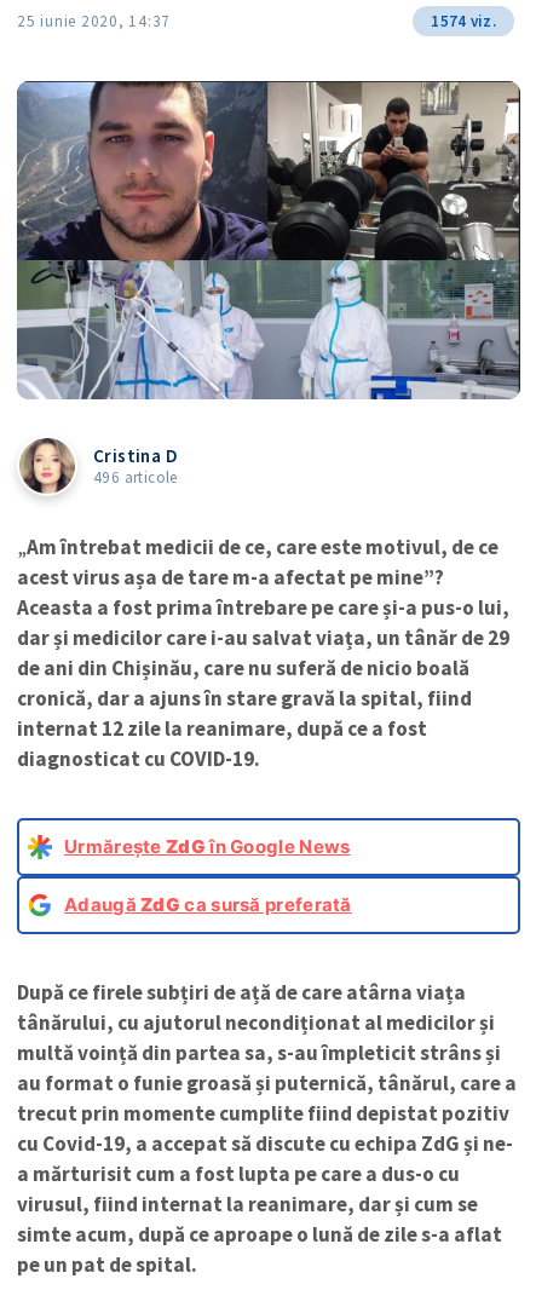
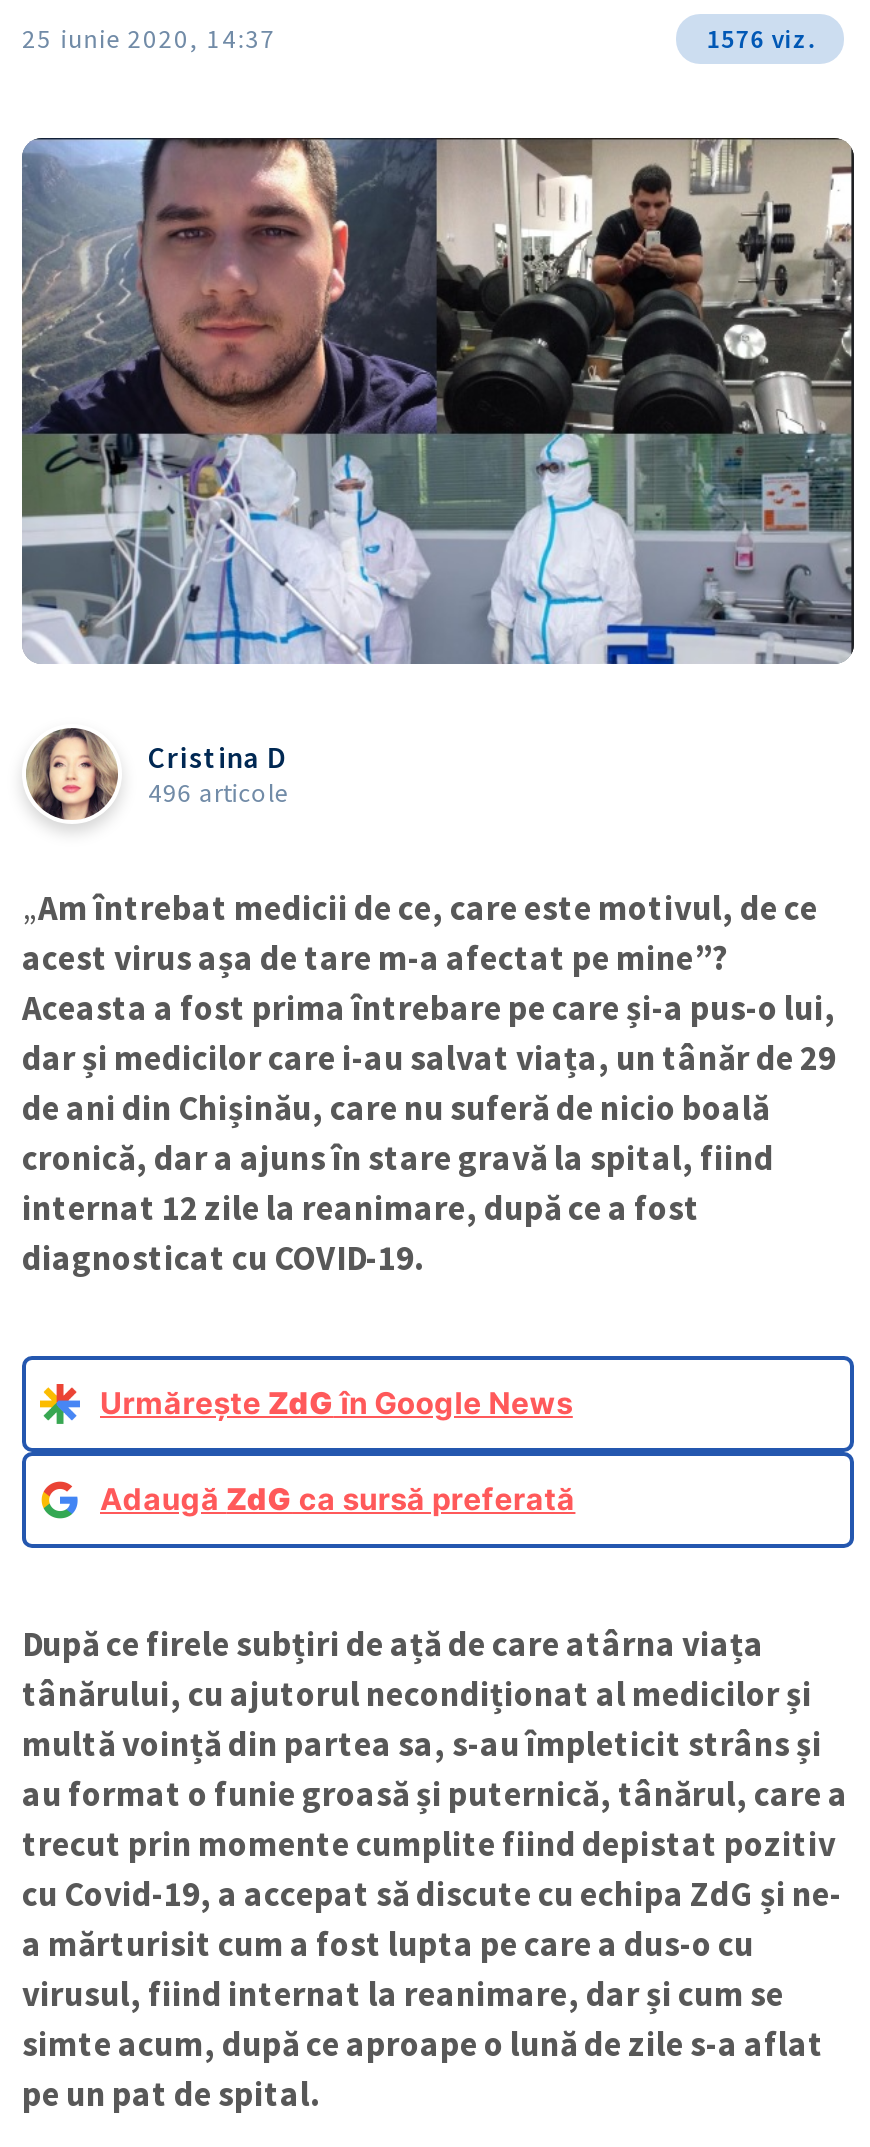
- 1574 viz.
+ 1576 viz.
